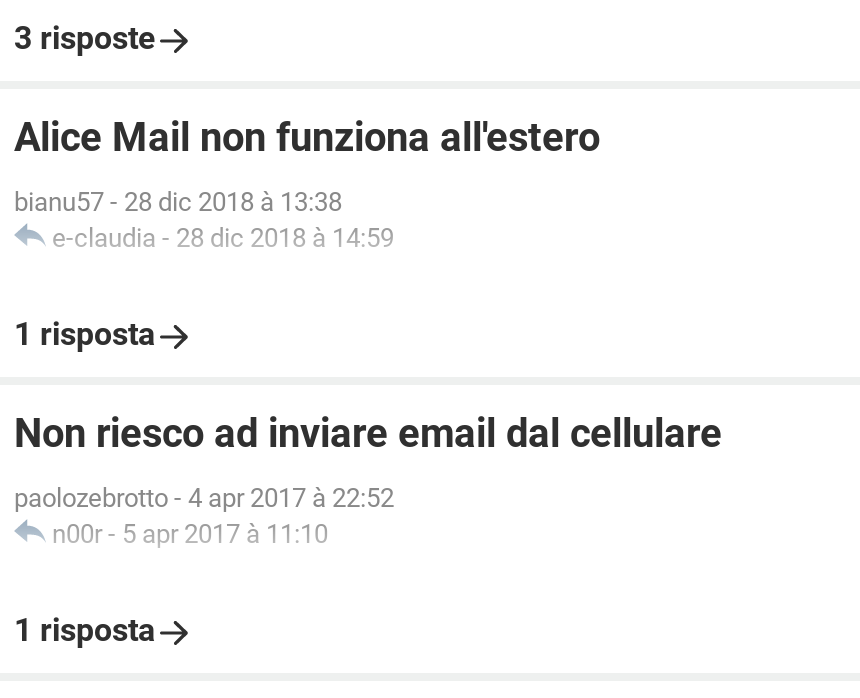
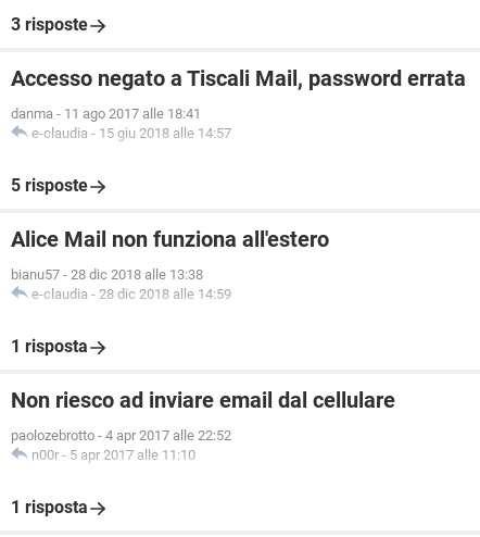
+ Accesso negato a Tiscali Mail, password errata
+ danma - 11 ago 2017 alle 18:41
+ e-claudia - 15 giu 2018 alle 14:57
+ 5 risposte

- bianu57 - 28 dic 2018 à 13:38
+ bianu57 - 28 dic 2018 alle 13:38

- e-claudia - 28 dic 2018 à 14:59
+ e-claudia - 28 dic 2018 alle 14:59

- paolozebrotto - 4 apr 2017 à 22:52
+ paolozebrotto - 4 apr 2017 alle 22:52

- n00r- 5 apr 2017 à 11:10
+ n00r- 5 apr 2017 alle 11:10
